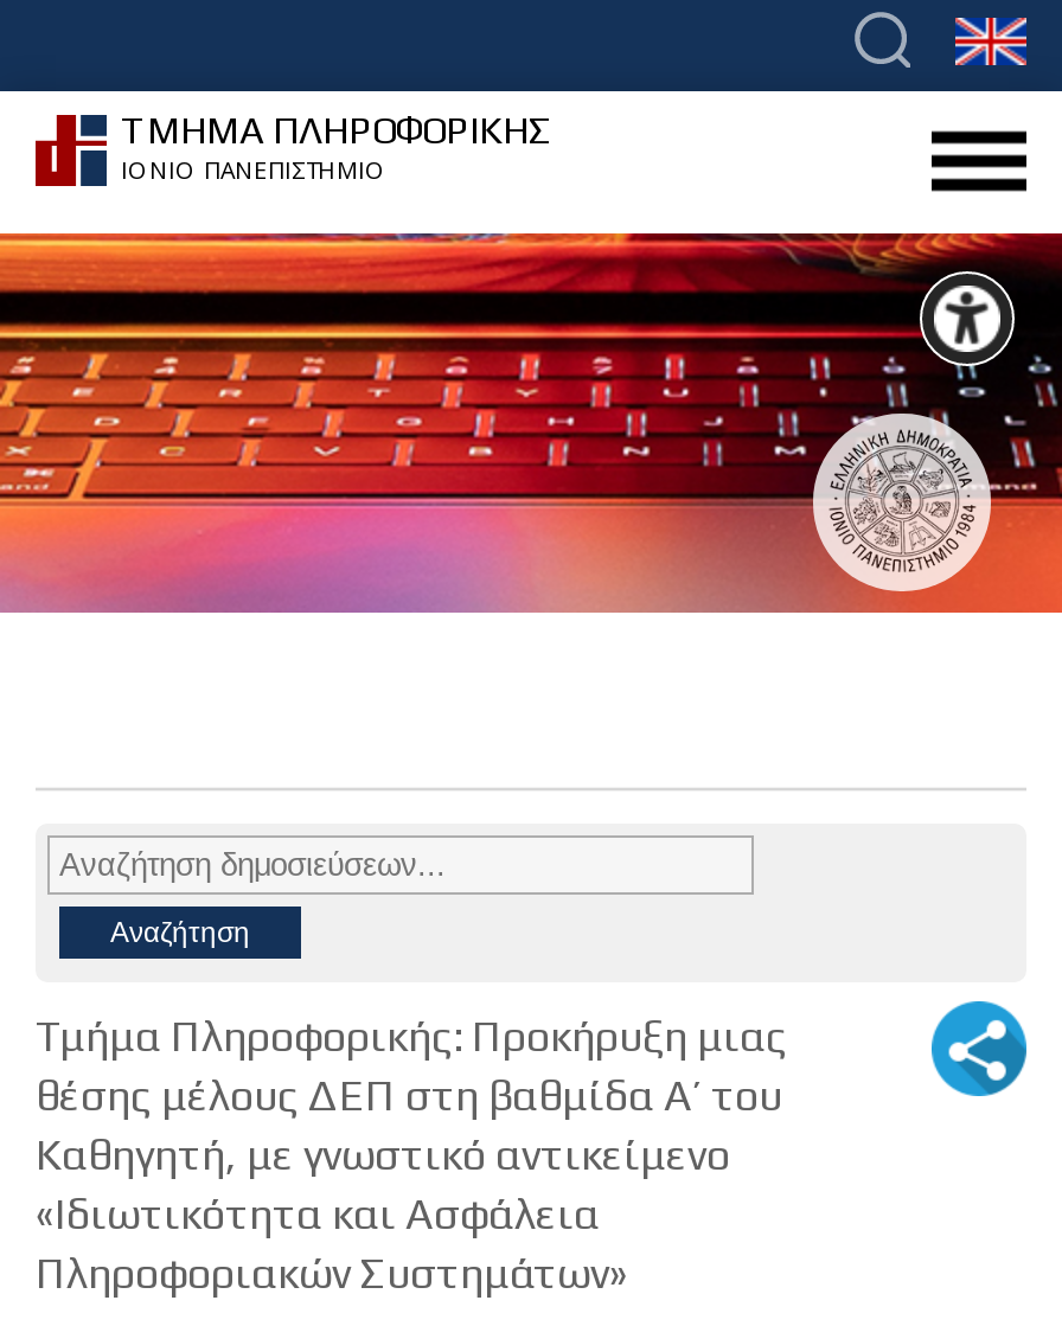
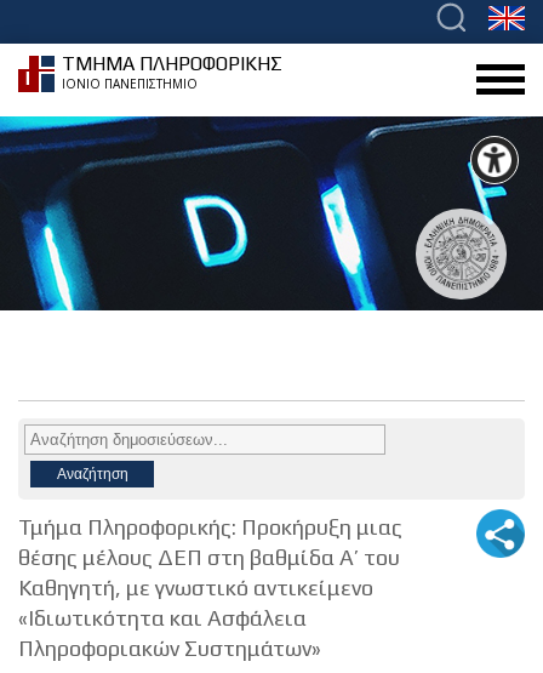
- [image]
+ [image]
